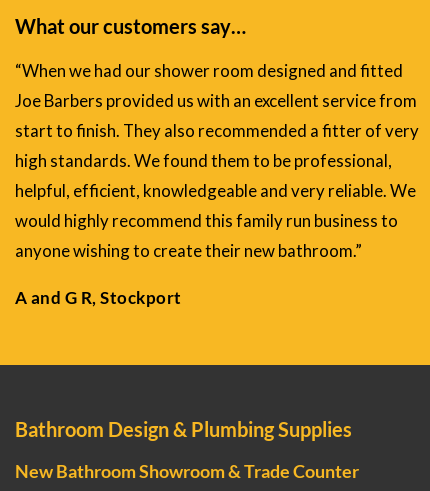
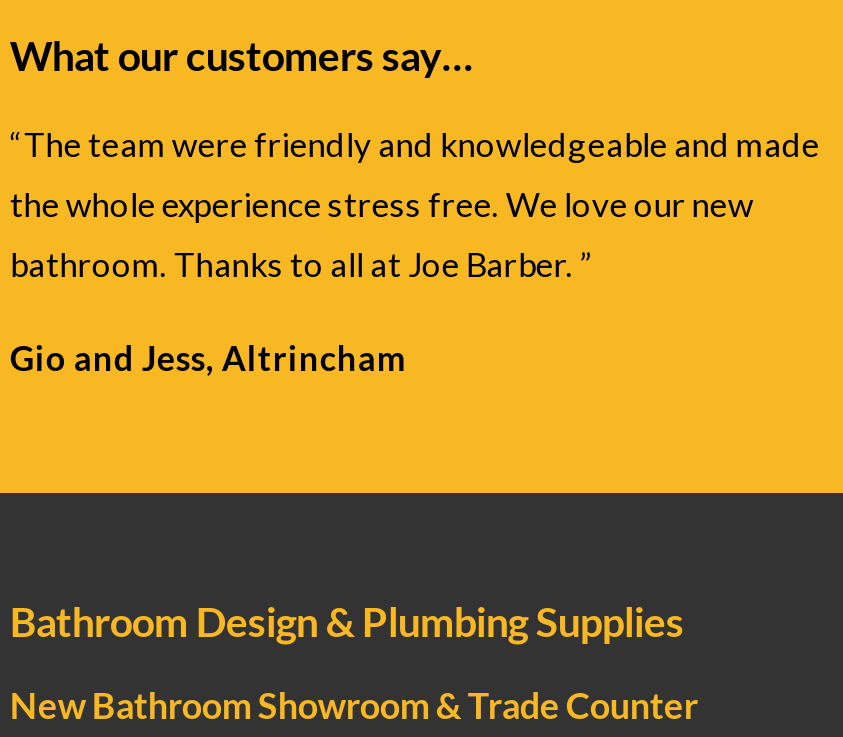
- “When we had our shower room designed and fitted
- Joe Barbers provided us with an excellent service from
- start to finish. They also recommended a fitter of very
- high standards. We found them to be professional,
- helpful, efficient, knowledgeable and very reliable. We
- would highly recommend this family run business to
- anyone wishing to create their new bathroom.”
+ “The team were friendly and knowledgeable and made
+ the whole experience stress free. We love our new
+ bathroom. Thanks to all at Joe Barber. ”

- A and G R, Stockport
+ Gio and Jess, Altrincham
